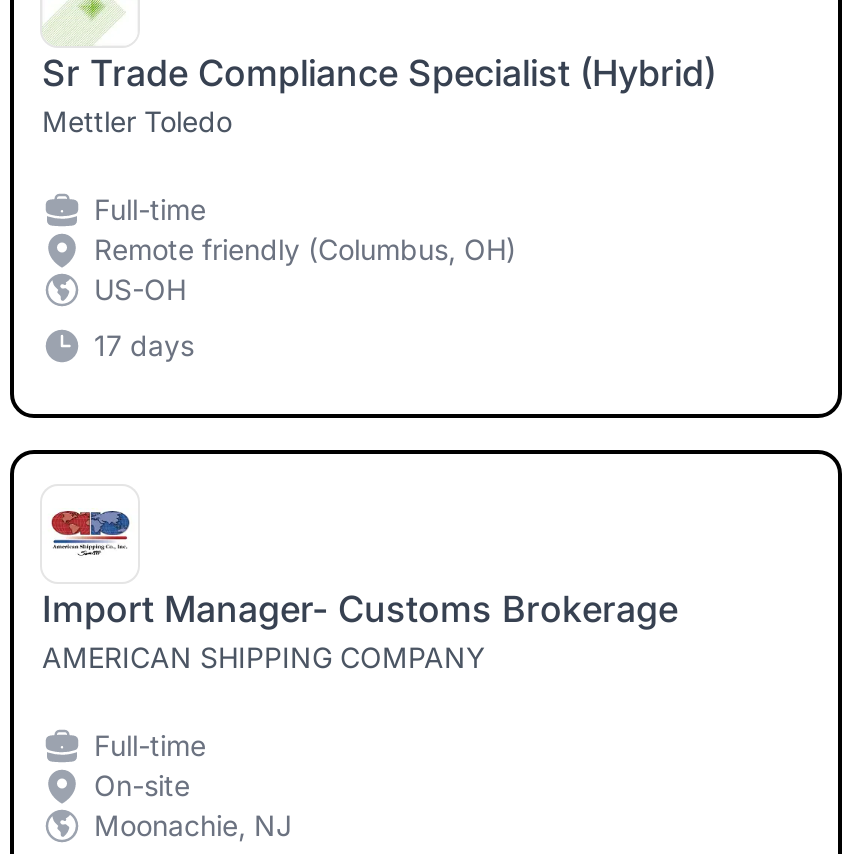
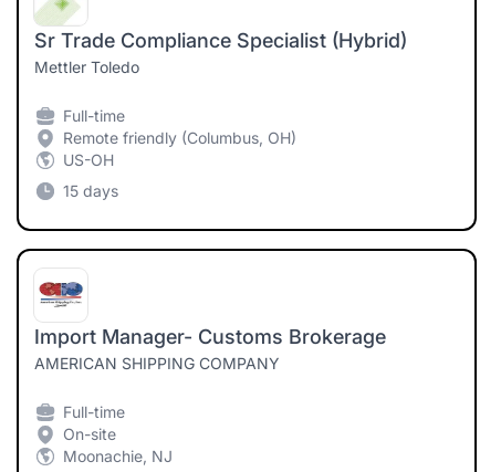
- 17 days
+ 15 days
